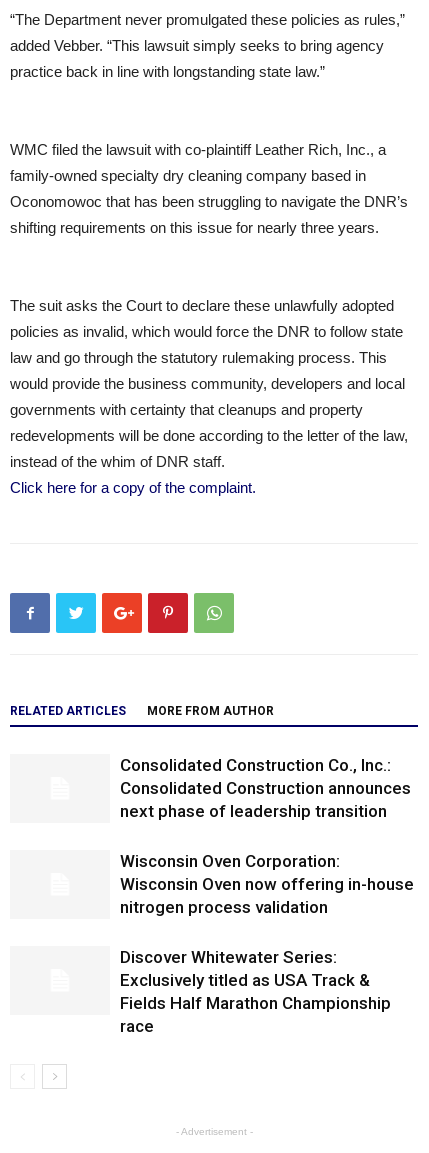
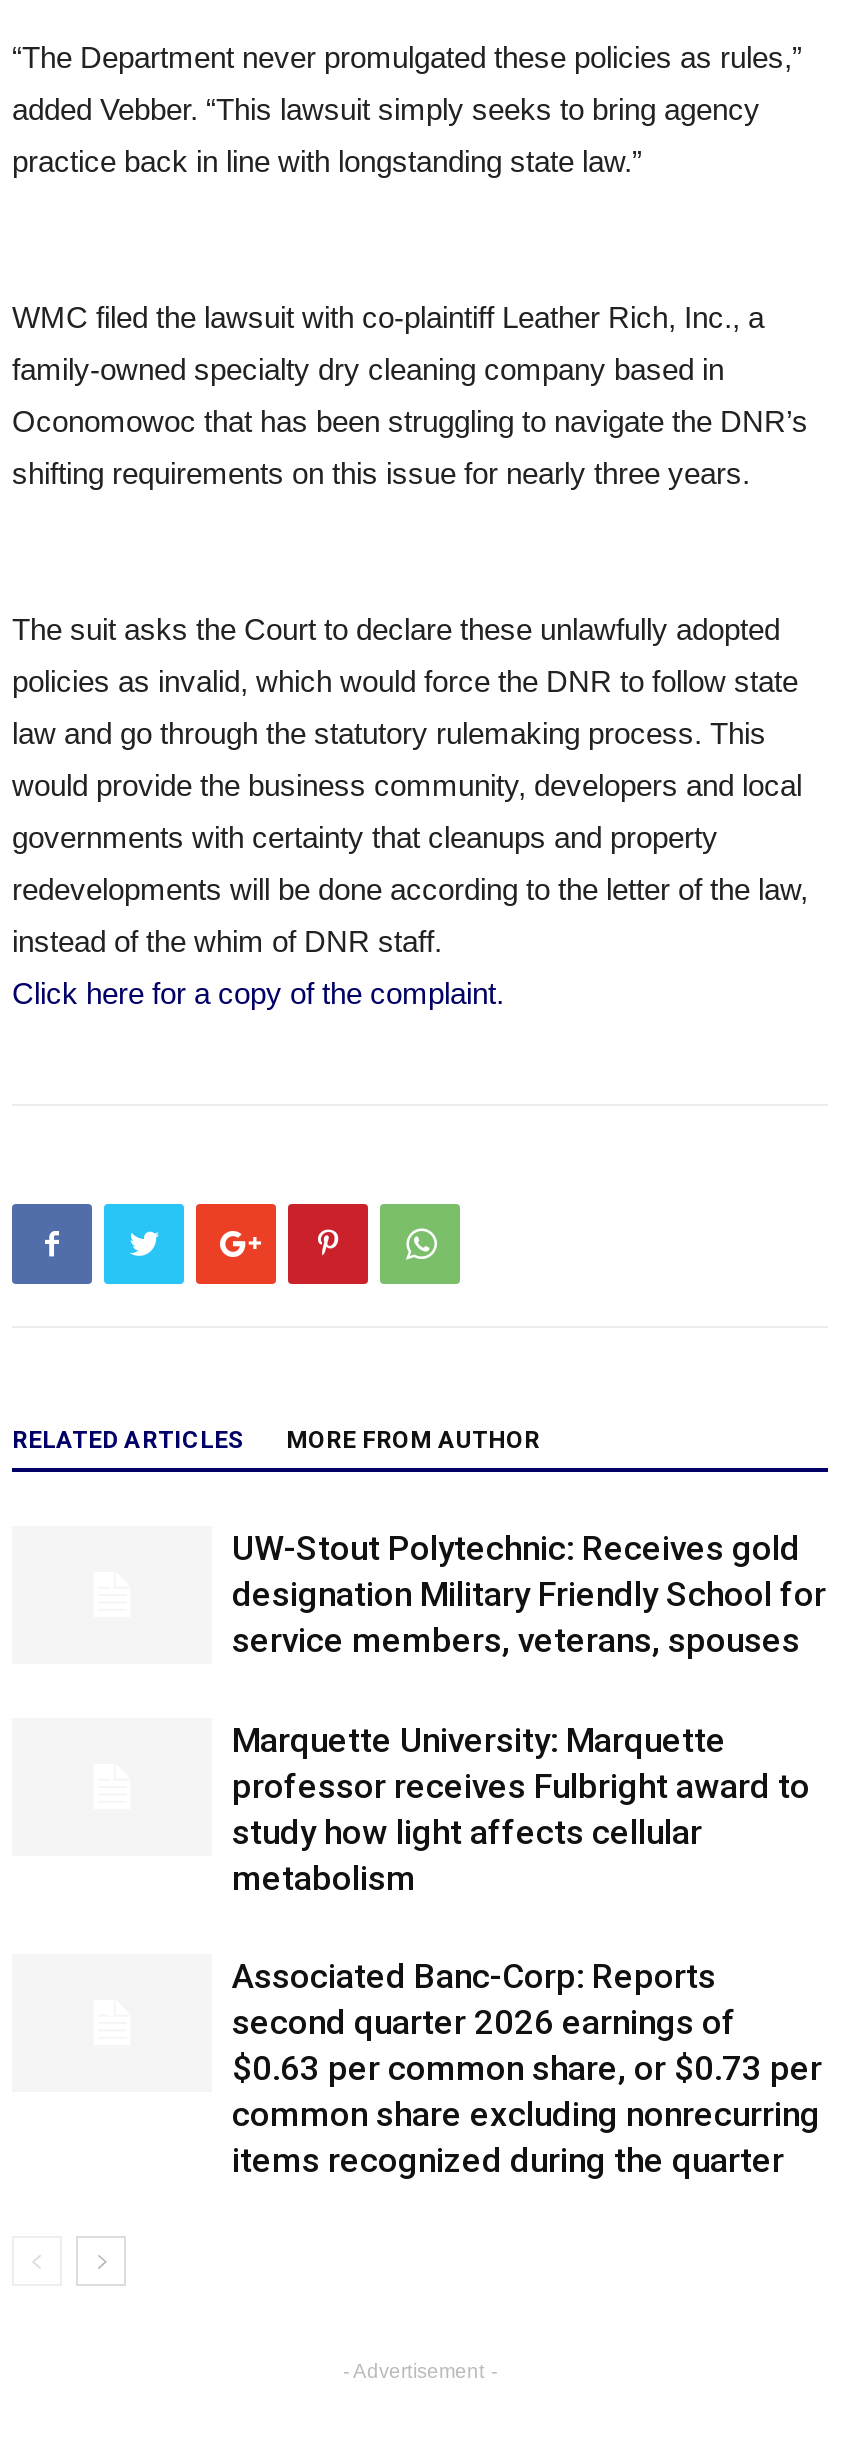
- Consolidated Construction Co., Inc.:
- Consolidated Construction announces
- next phase of leadership transition
+ UW-Stout Polytechnic: Receives gold
+ designation Military Friendly School for
+ service members, veterans, spouses

- Wisconsin Oven Corporation:
- Wisconsin Oven now offering in-house
- nitrogen process validation
+ Marquette University: Marquette
+ professor receives Fulbright award to
+ study how light affects cellular
+ metabolism

- Discover Whitewater Series:
- Exclusively titled as USA Track &
- Fields Half Marathon Championship
- race
+ Associated Banc-Corp: Reports
+ second quarter 2026 earnings of
+ $0.63 per common share, or $0.73 per
+ common share excluding nonrecurring
+ items recognized during the quarter
